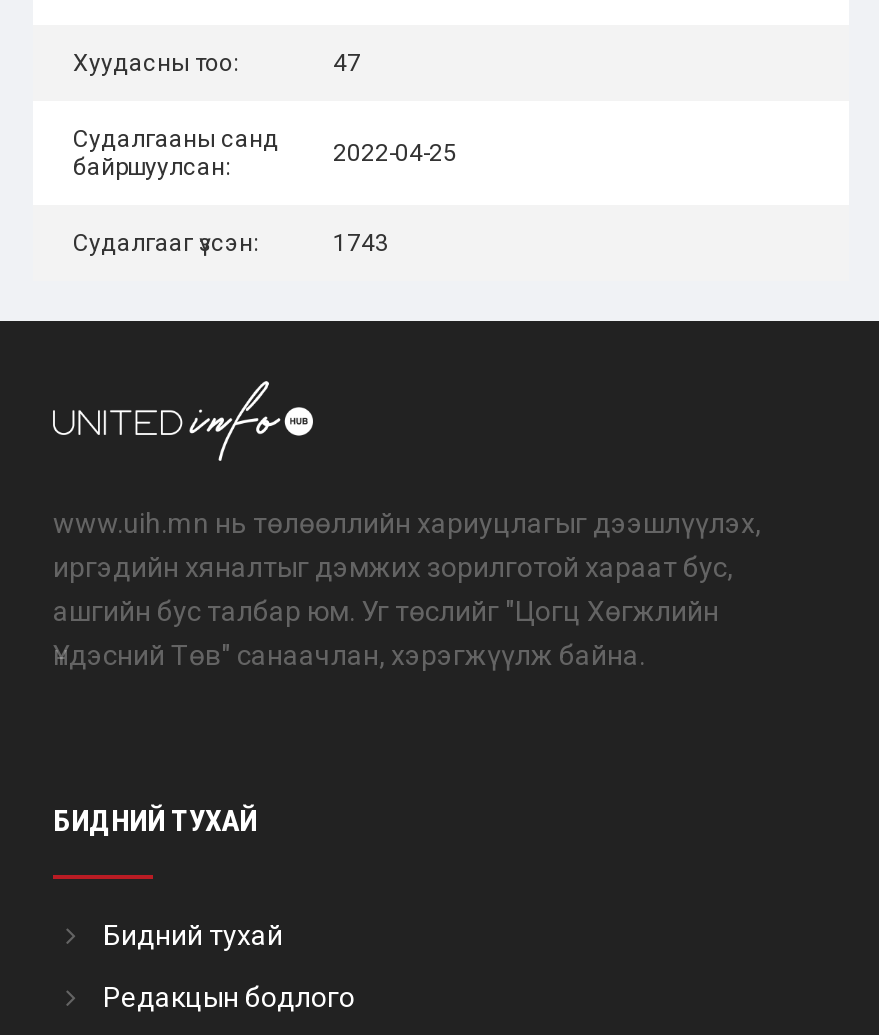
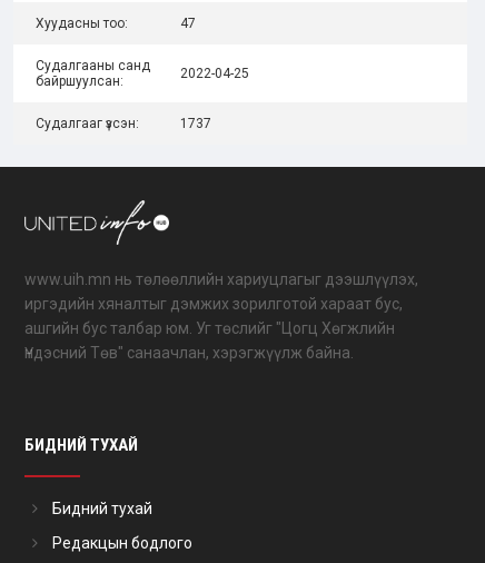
- 1743
+ 1737
